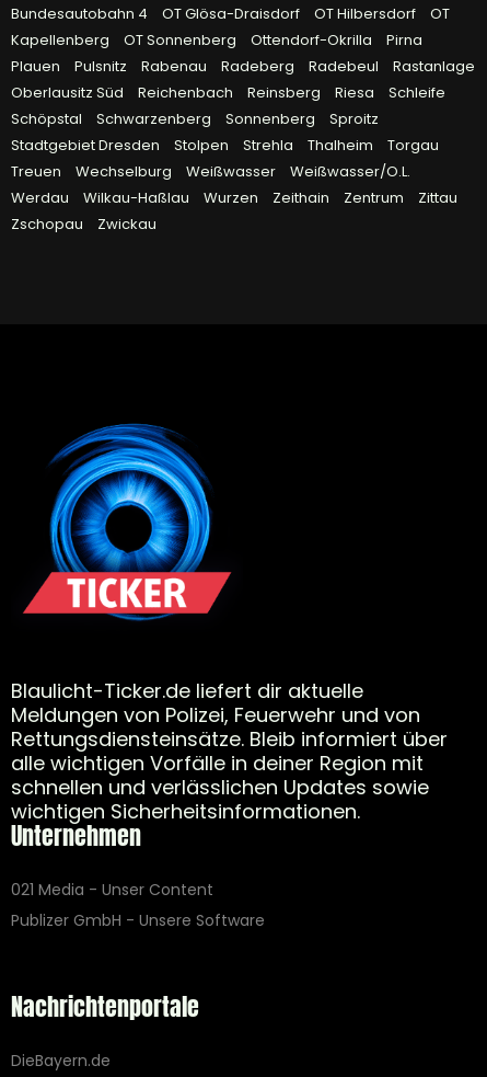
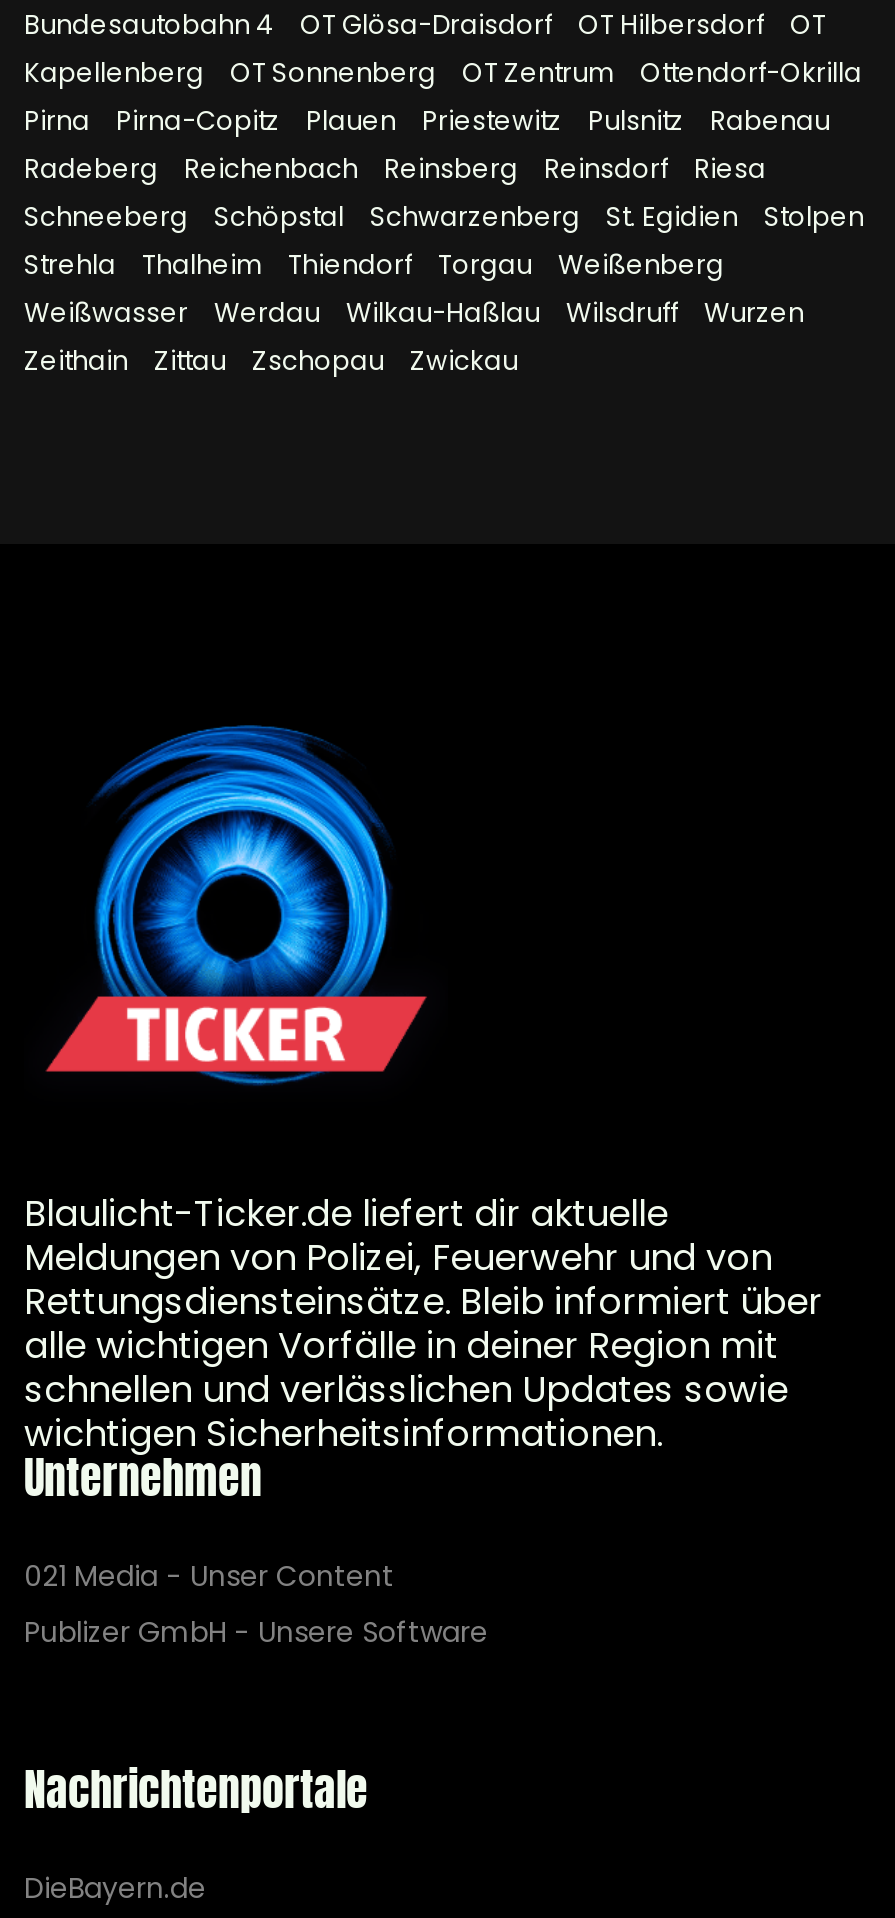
- Kapellenberg OT Sonnenberg Ottendorf-Okrilla Pirna
- Plauen Pulsnitz Rabenau Radeberg Radebeul Rastanlage
- Oberlausitz Süd Reichenbach Reinsberg Riesa Schleife
- Schöpstal Schwarzenberg Sonnenberg Sproitz
- Stadtgebiet Dresden Stolpen Strehla Thalheim Torgau
- Treuen Wechselburg Weißwasser Weißwasser/O.L.
- Werdau Wilkau-Haßlau Wurzen Zeithain Zentrum Zittau
- Zschopau Zwickau
+ Kapellenberg OT Sonnenberg OT Zentrum Ottendorf-Okrilla
+ Pirna Pirna-Copitz Plauen Priestewitz Pulsnitz Rabenau
+ Radeberg Reichenbach Reinsberg Reinsdorf Riesa
+ Schneeberg Schöpstal Schwarzenberg St. Egidien Stolpen
+ Strehla Thalheim Thiendorf Torgau Weißenberg
+ Weißwasser Werdau Wilkau-Haßlau Wilsdruff Wurzen
+ Zeithain Zittau Zschopau Zwickau
